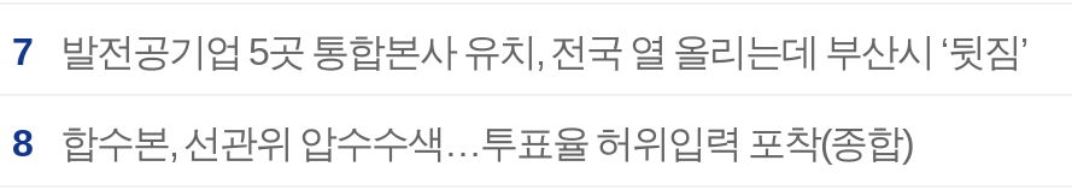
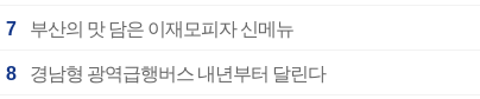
- 발전공기업 5곳 통합본사 유치, 전국 열 올리는데 부산시 ‘뒷짐’
+ 부산의 맛 담은 이재모피자 신메뉴

- 합수본, 선관위 압수수색…투표율 허위입력 포착(종합)
+ 경남형 광역급행버스 내년부터 달린다
